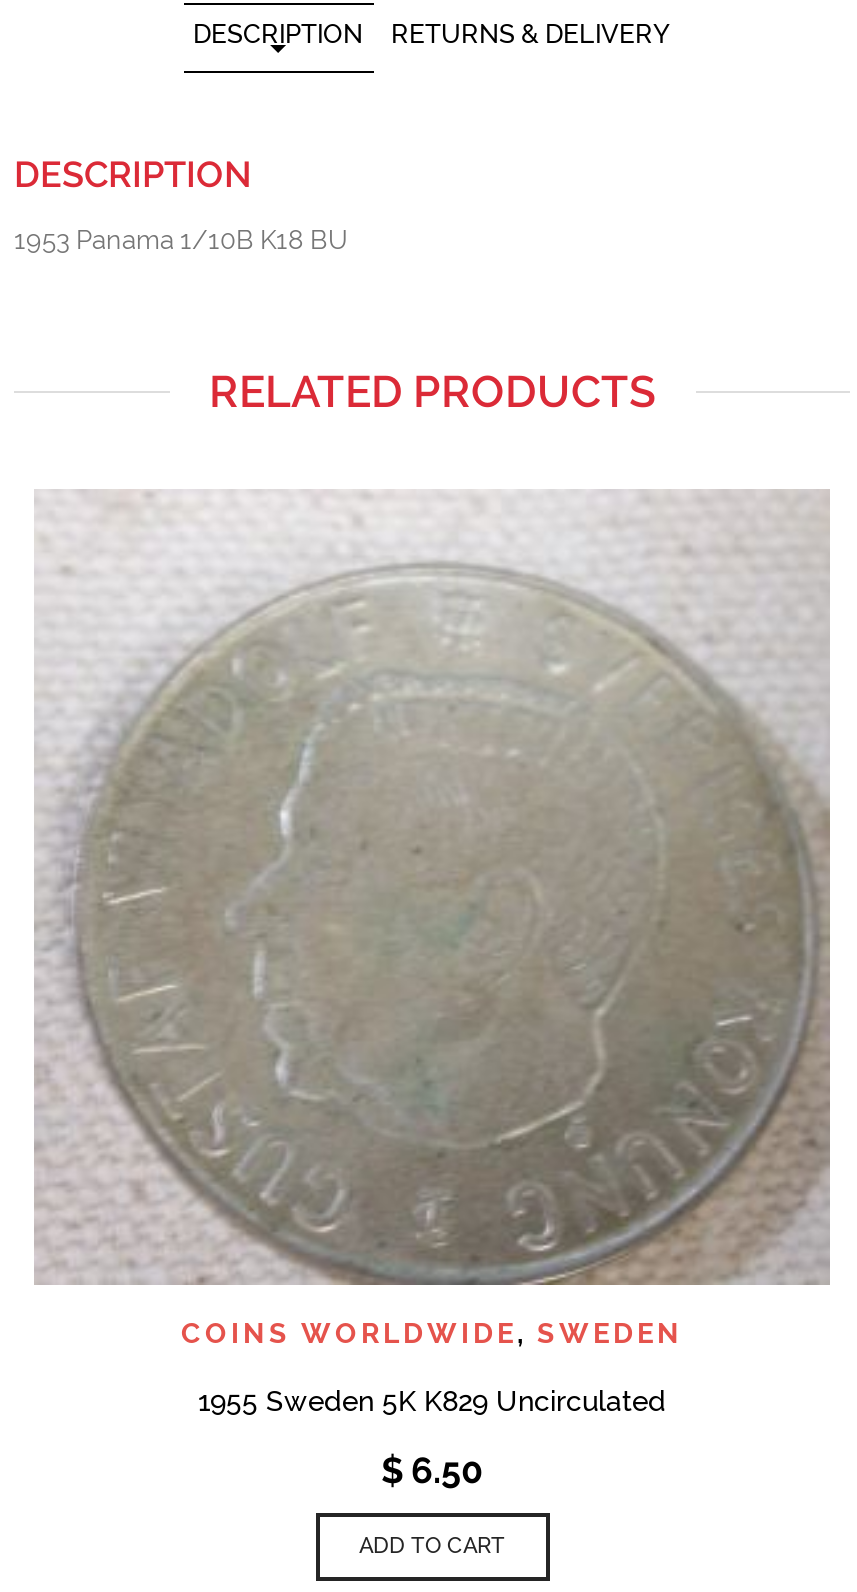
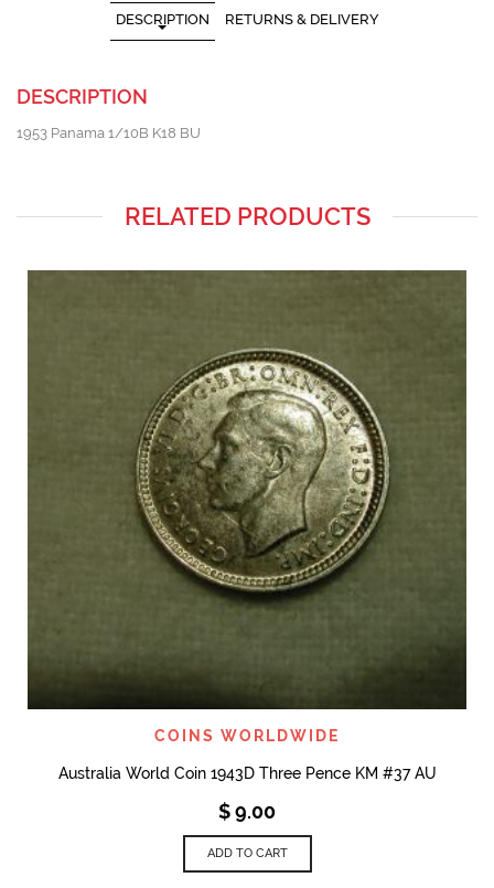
- [image]
- COINS WORLDWIDE, SWEDEN
+ [image]
+ COINS WORLDWIDE

- 1955 Sweden 5K K829 Uncirculated
+ Australia World Coin 1943D Three Pence KM #37 AU

- $6.50
+ $9.00
